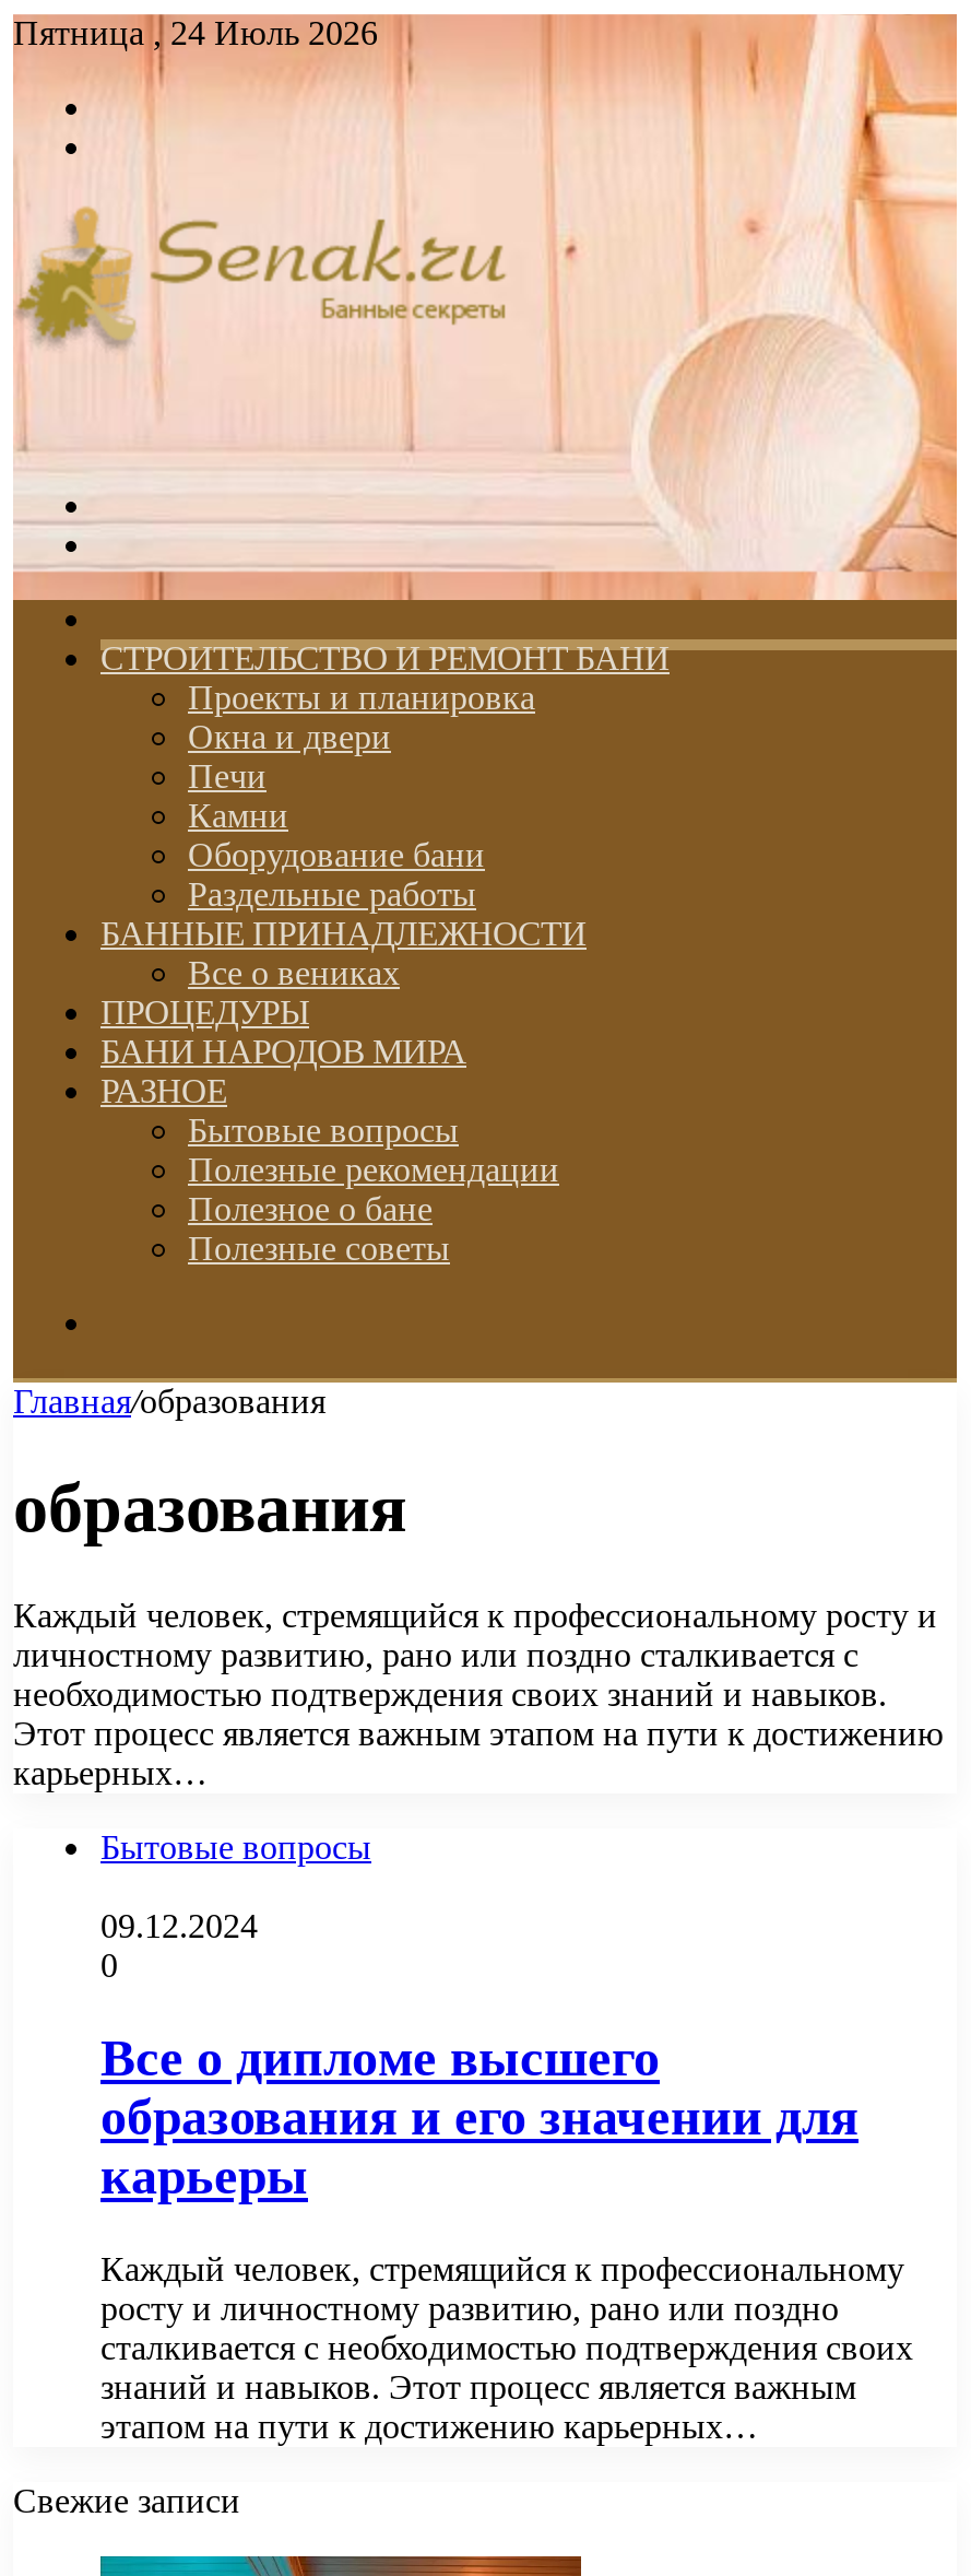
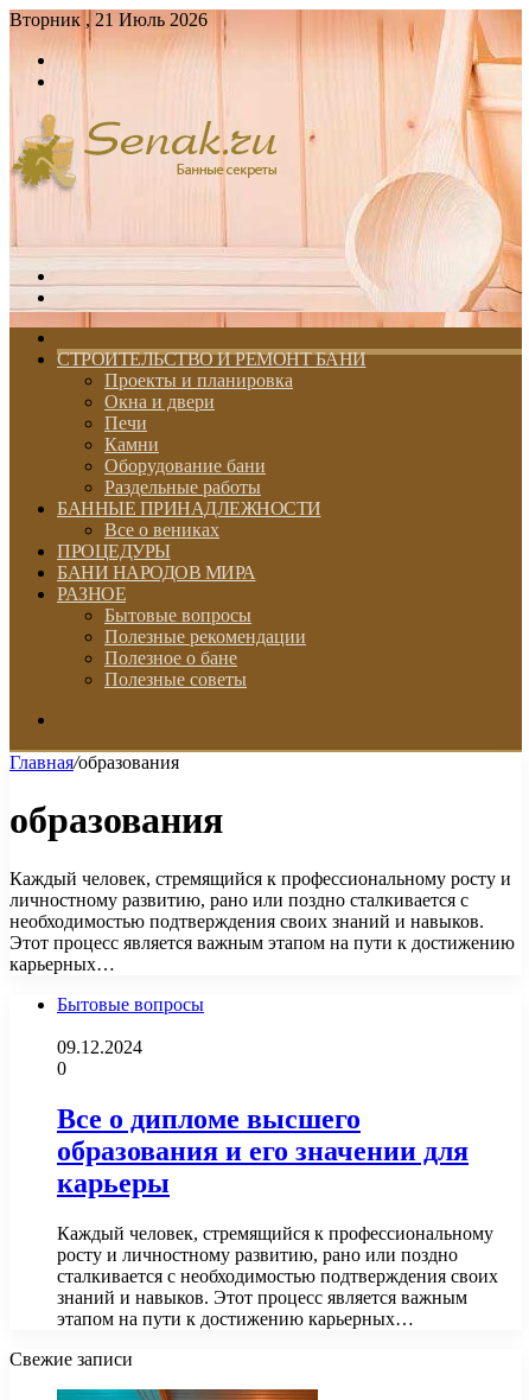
- Пятница , 24 Июль 2026
+ Вторник , 21 Июль 2026
